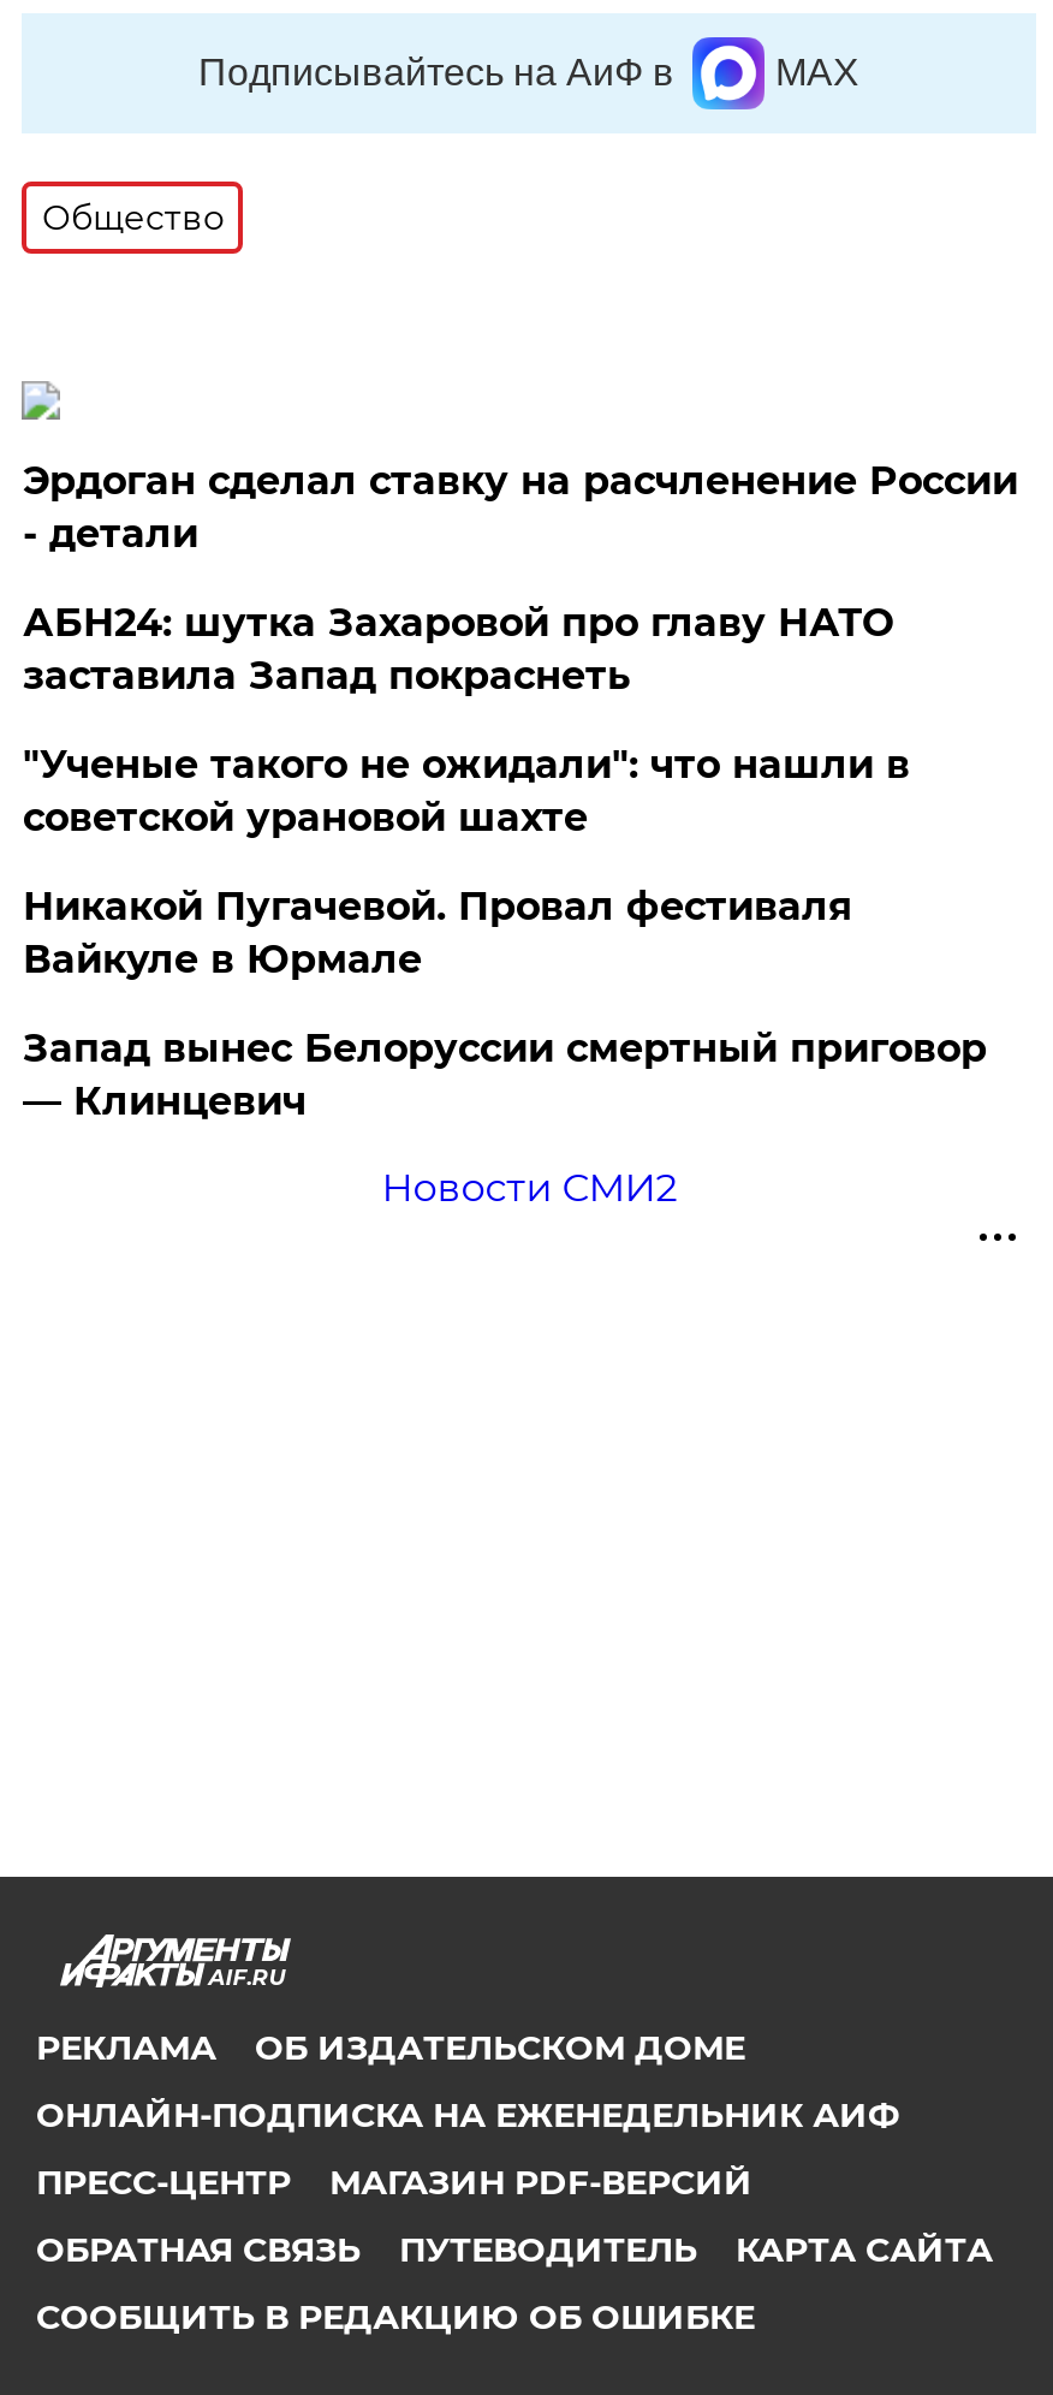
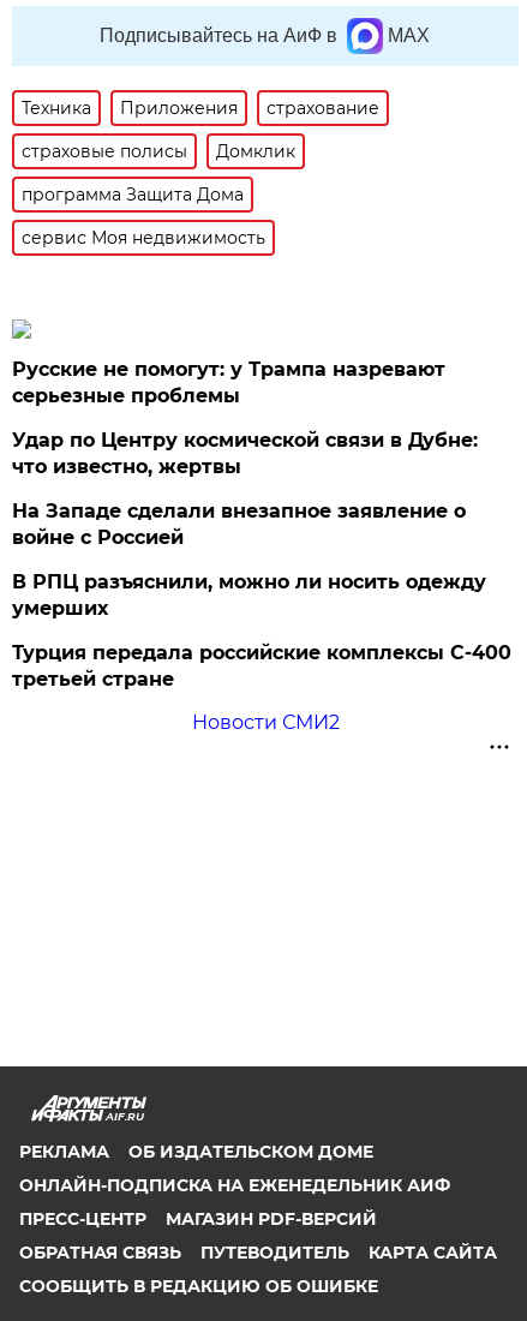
- Общество
+ Техника
+ Приложения
+ страхование
+ страховые полисы
+ Домклик
+ программа Защита Дома
+ сервис Моя недвижимость

- Эрдоган сделал ставку на расчленение России
- - детали
- АБН24: шутка Захаровой про главу НАТО
- заставила Запад покраснеть
- "Ученые такого не ожидали": что нашли в
- советской урановой шахте
- Никакой Пугачевой. Провал фестиваля
- Вайкуле в Юрмале
- Запад вынес Белоруссии смертный приговор
- — Клинцевич
+ Русские не помогут: у Трампа назревают
+ серьезные проблемы
+ Удар по Центру космической связи в Дубне:
+ что известно, жертвы
+ На Западе сделали внезапное заявление о
+ войне с Россией
+ В РПЦ разъяснили, можно ли носить одежду
+ умерших
+ Турция передала российские комплексы С-400
+ третьей стране
